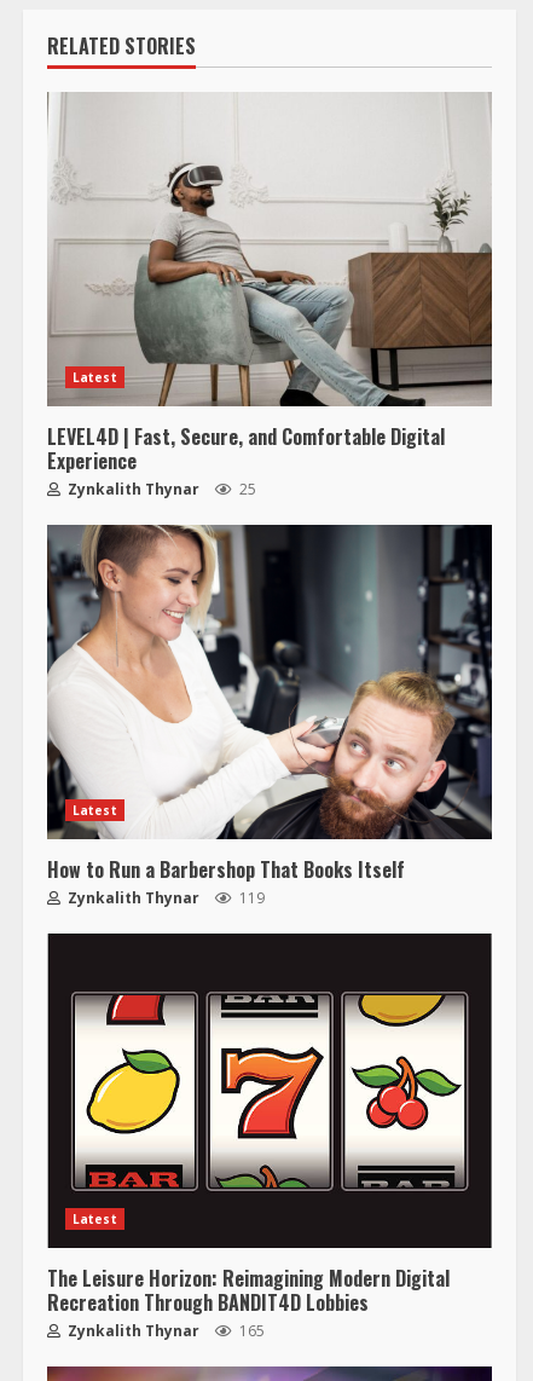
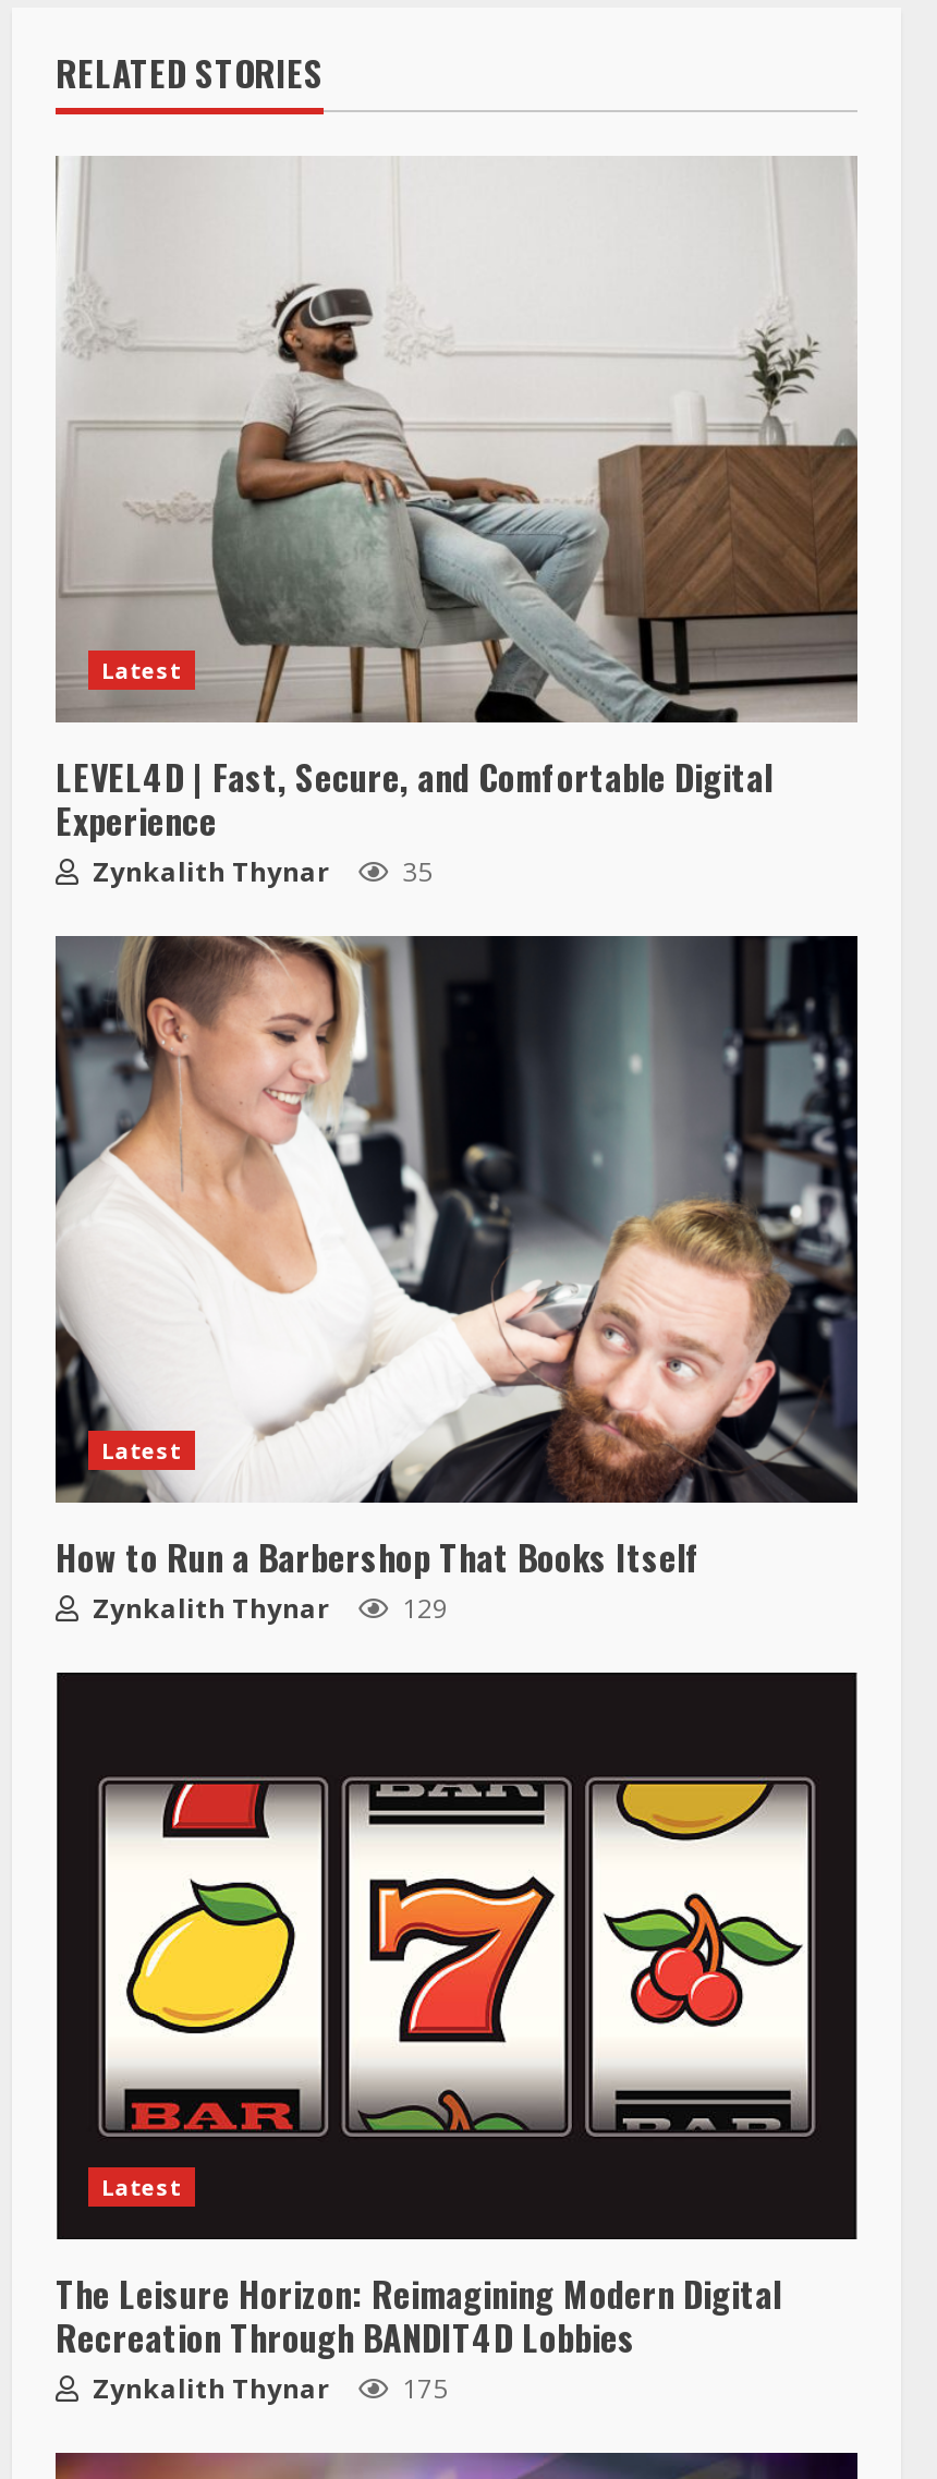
- Zynkalith Thynar 25
+ Zynkalith Thynar 35

- Zynkalith Thynar 119
+ Zynkalith Thynar 129

- Zynkalith Thynar 165
+ Zynkalith Thynar 175
